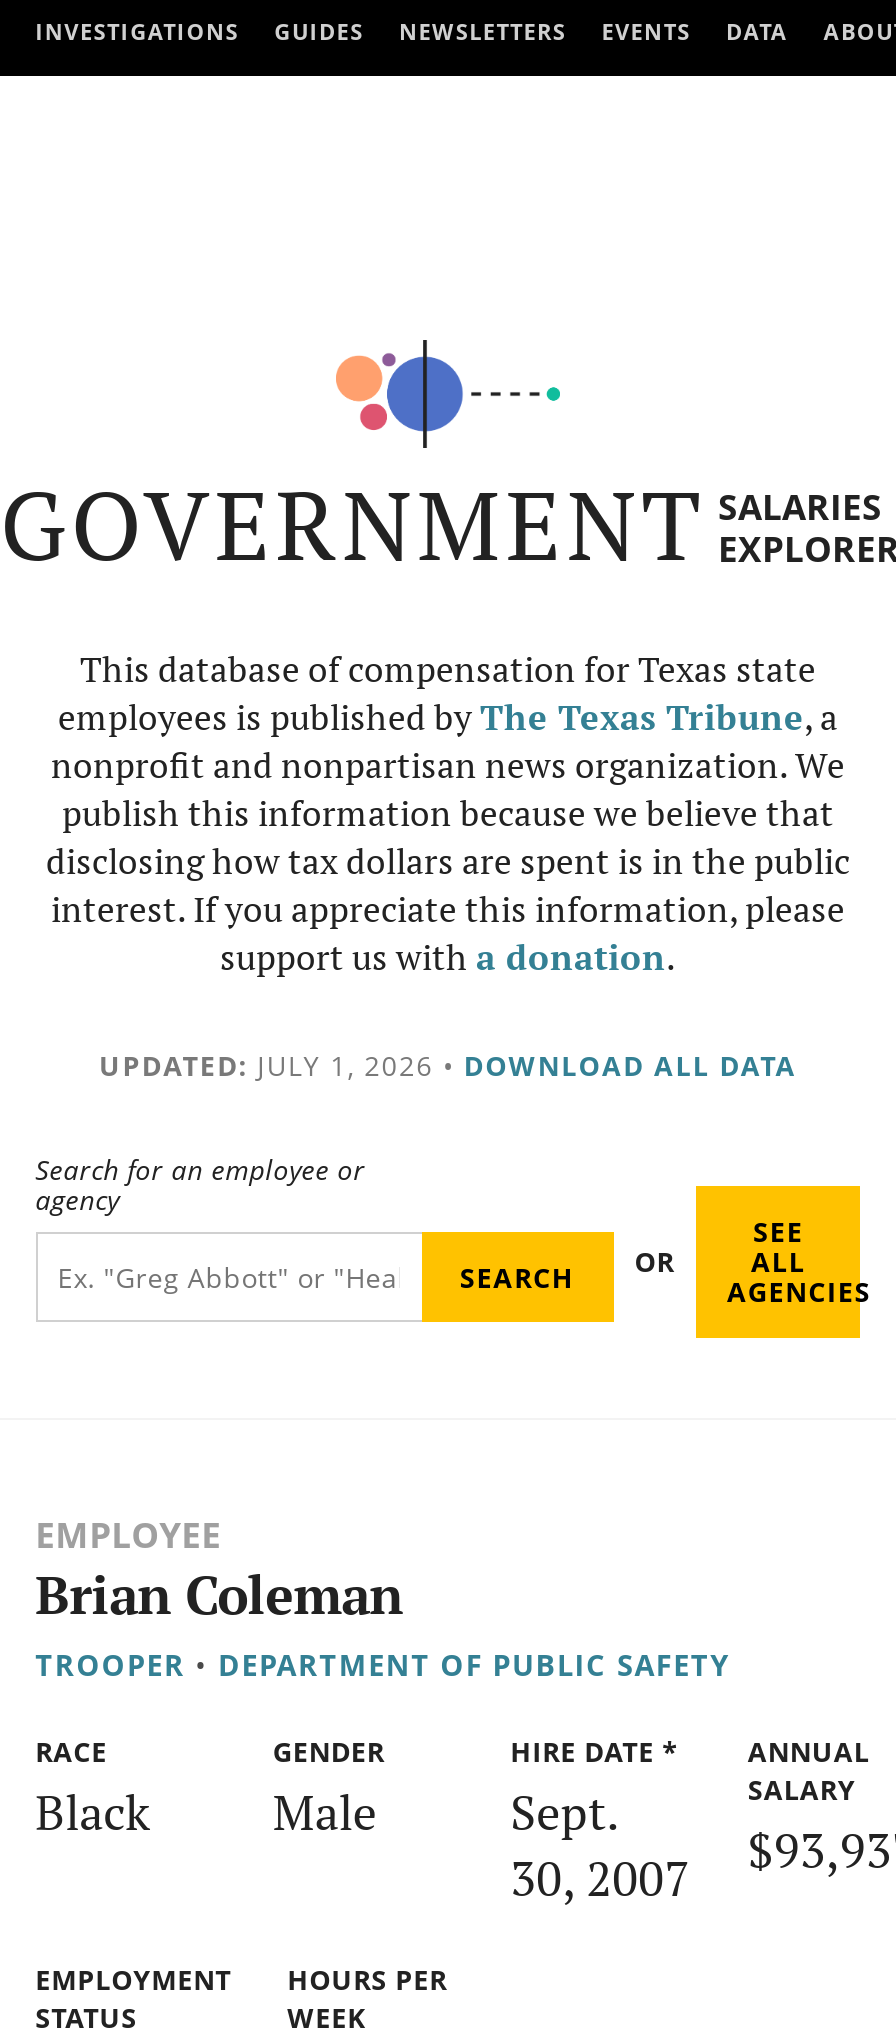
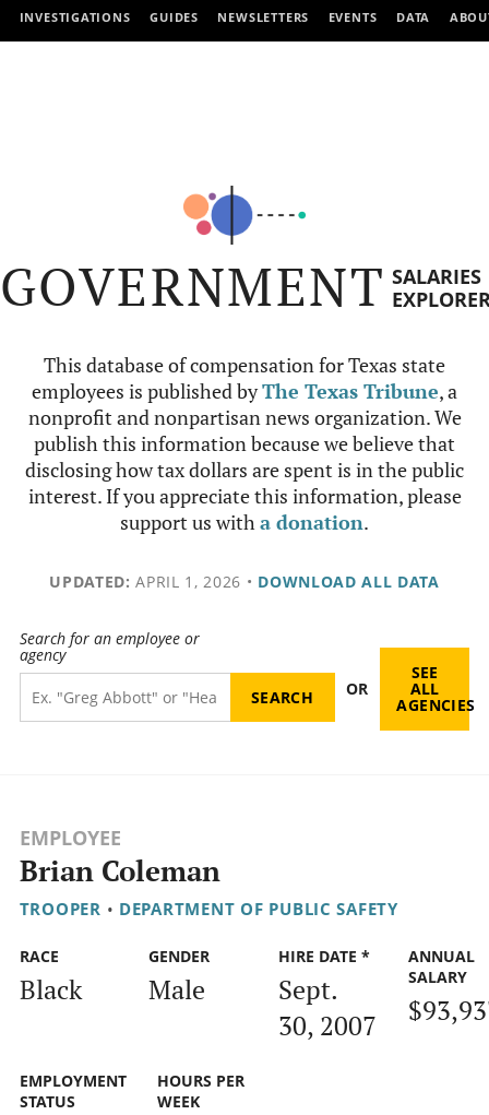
- UPDATED: JULY 1, 2026 • DOWNLOAD ALL DATA
+ UPDATED: APRIL 1, 2026 • DOWNLOAD ALL DATA
